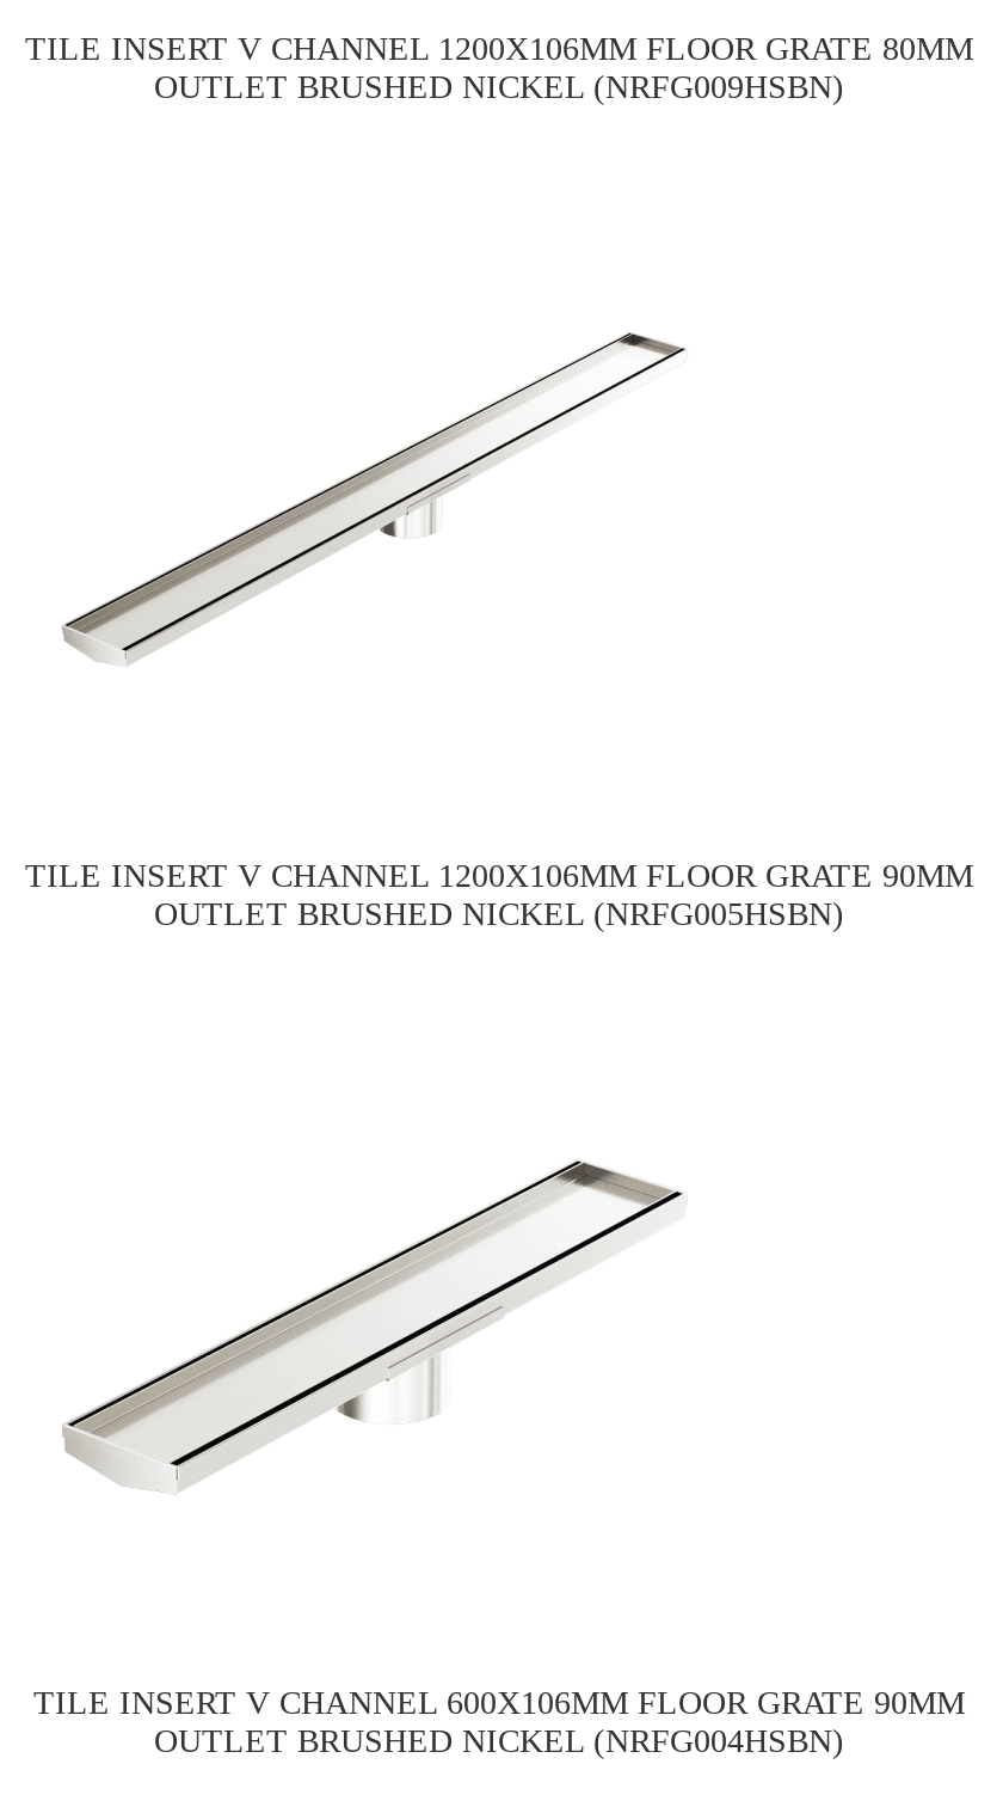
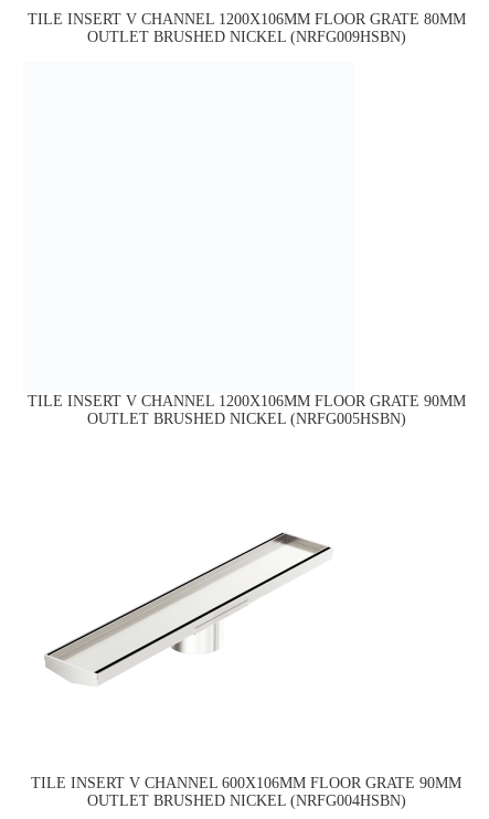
- [image]
